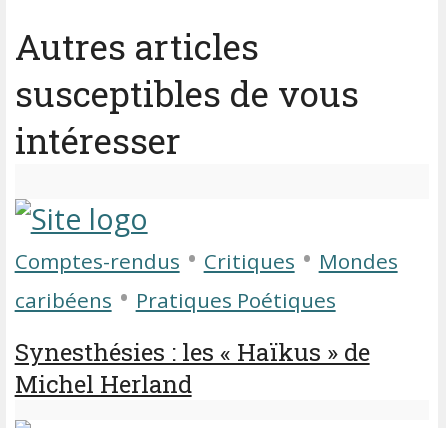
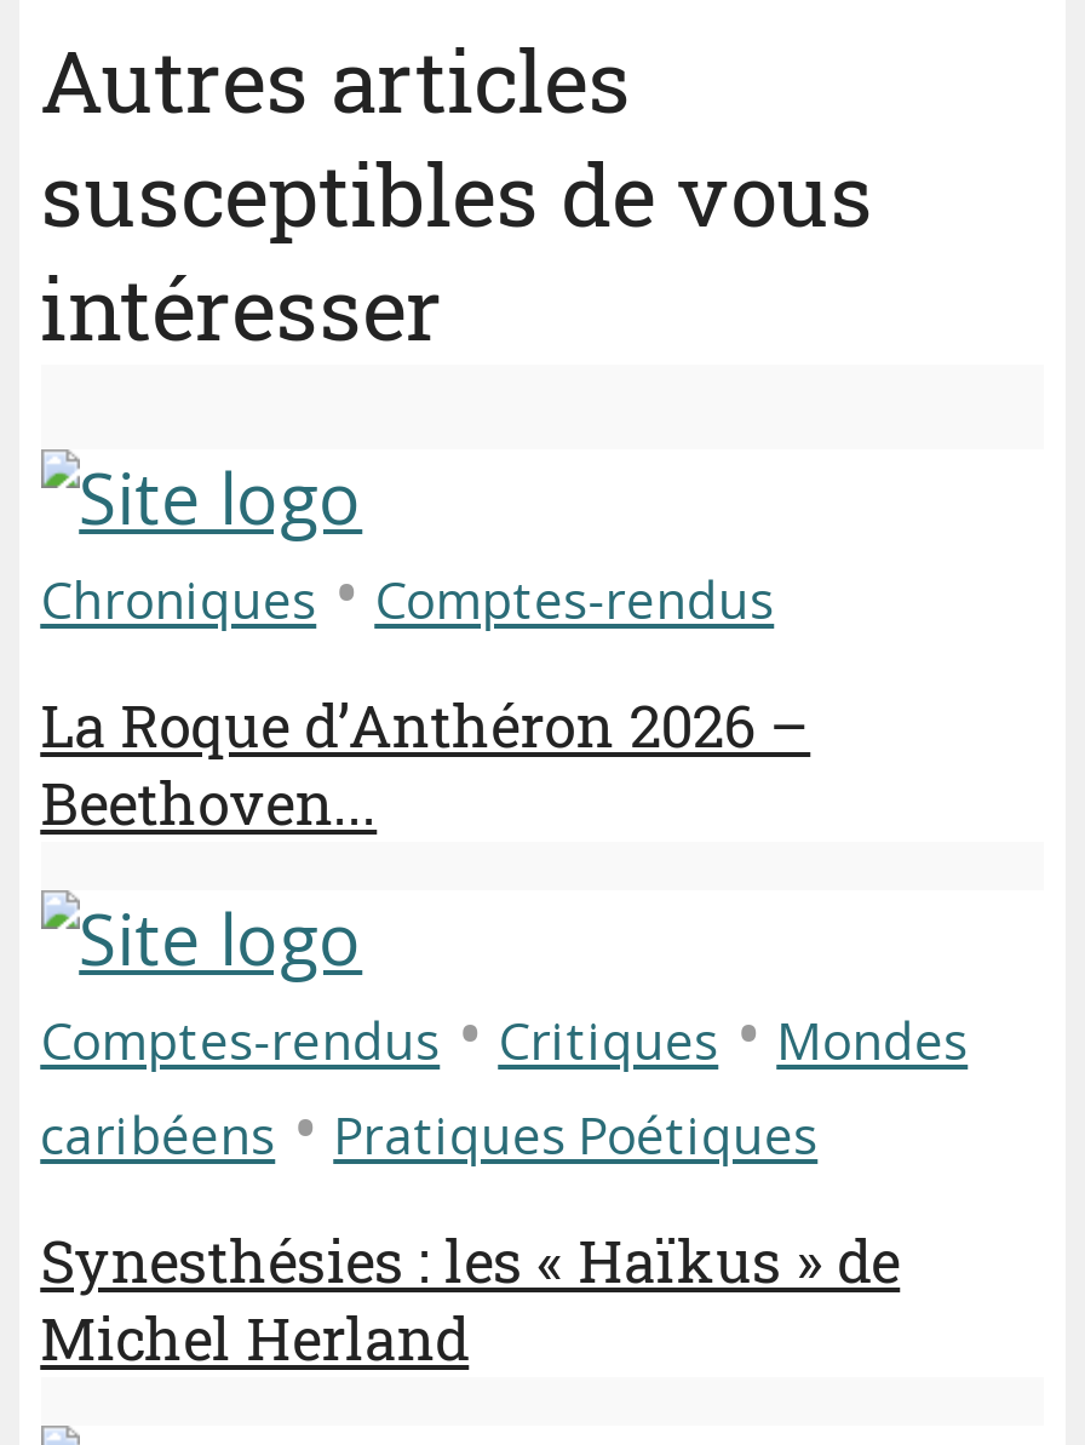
+ Chroniques • Comptes-rendus
+ La Roque d’Anthéron 2026 –
+ Beethoven...
